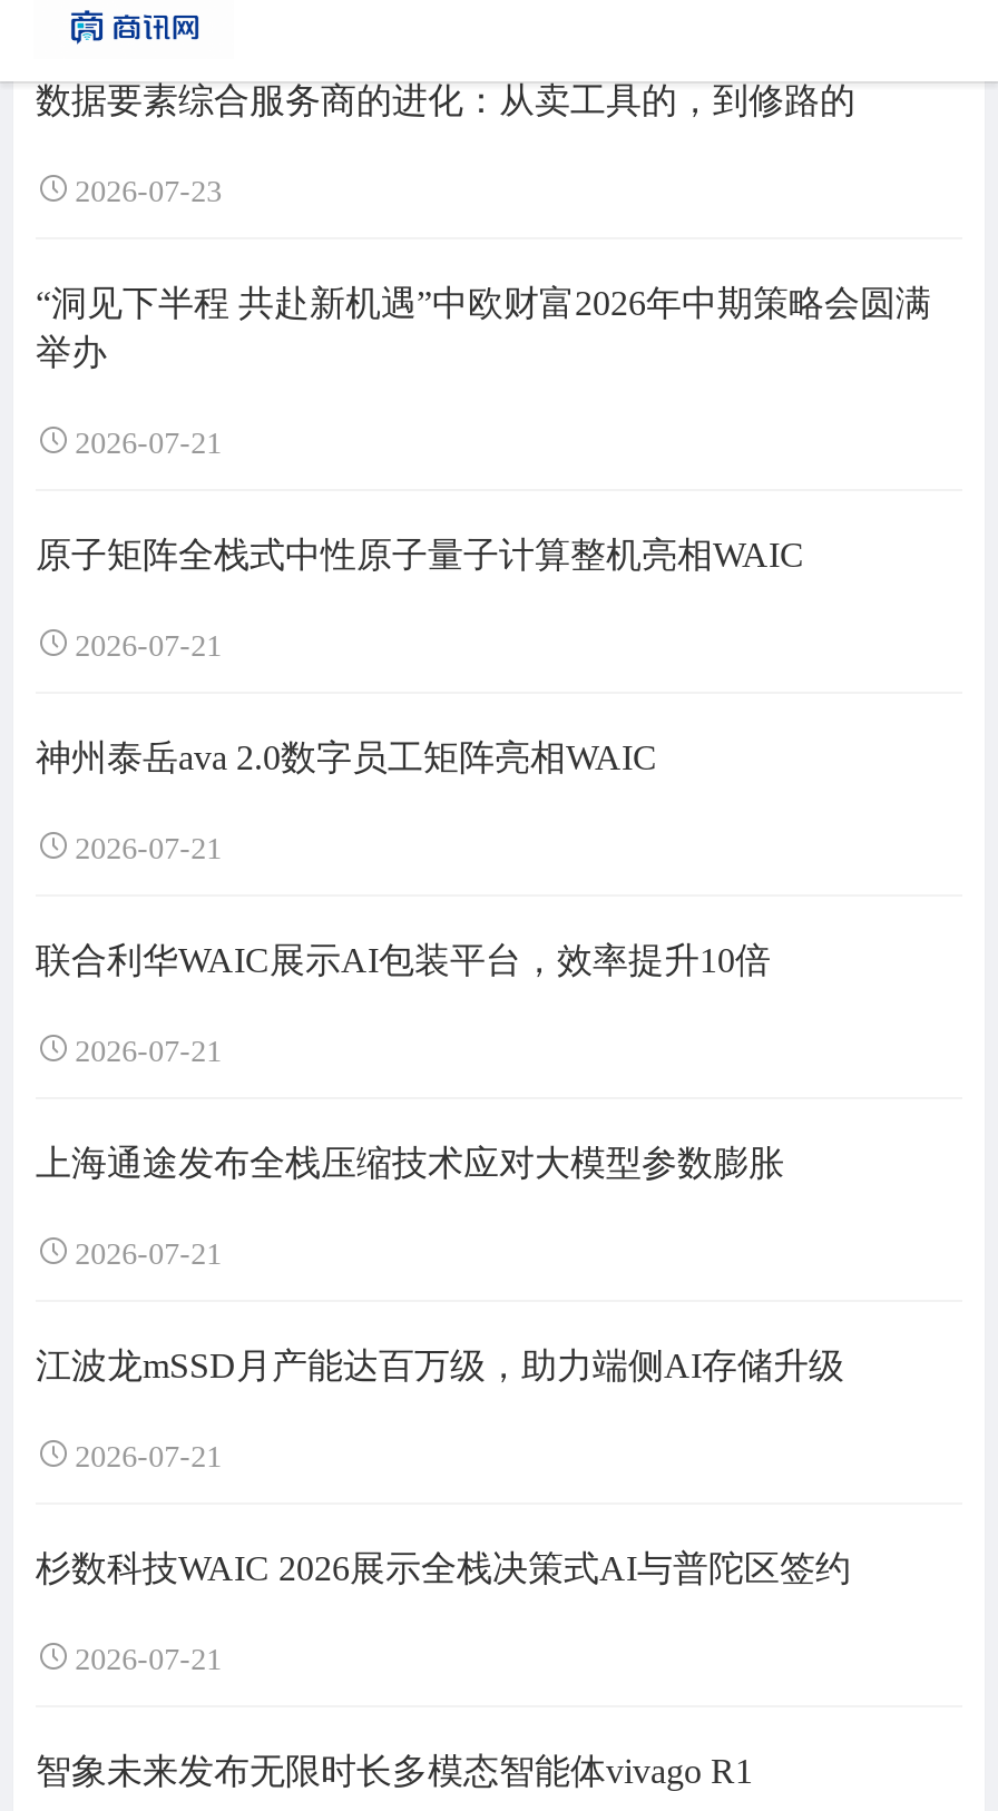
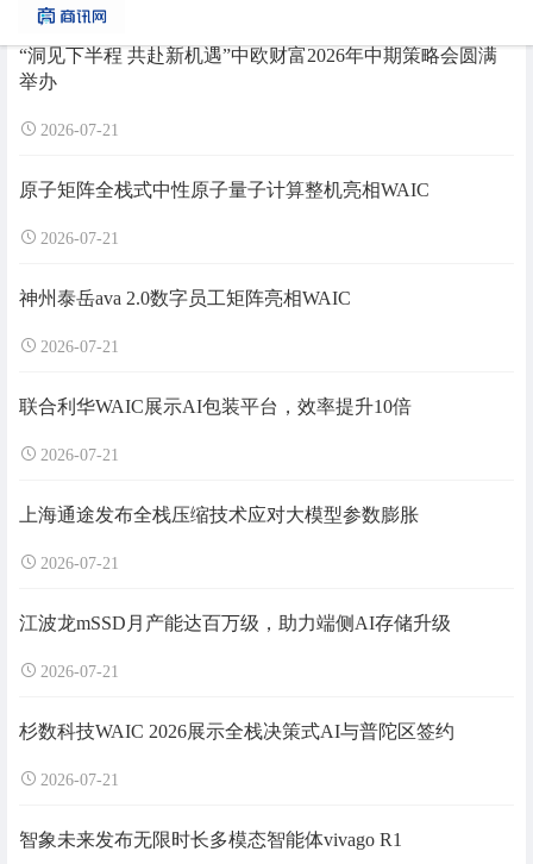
- 数据要素综合服务商的进化：从卖工具的，到修路的
- 2026-07-23
